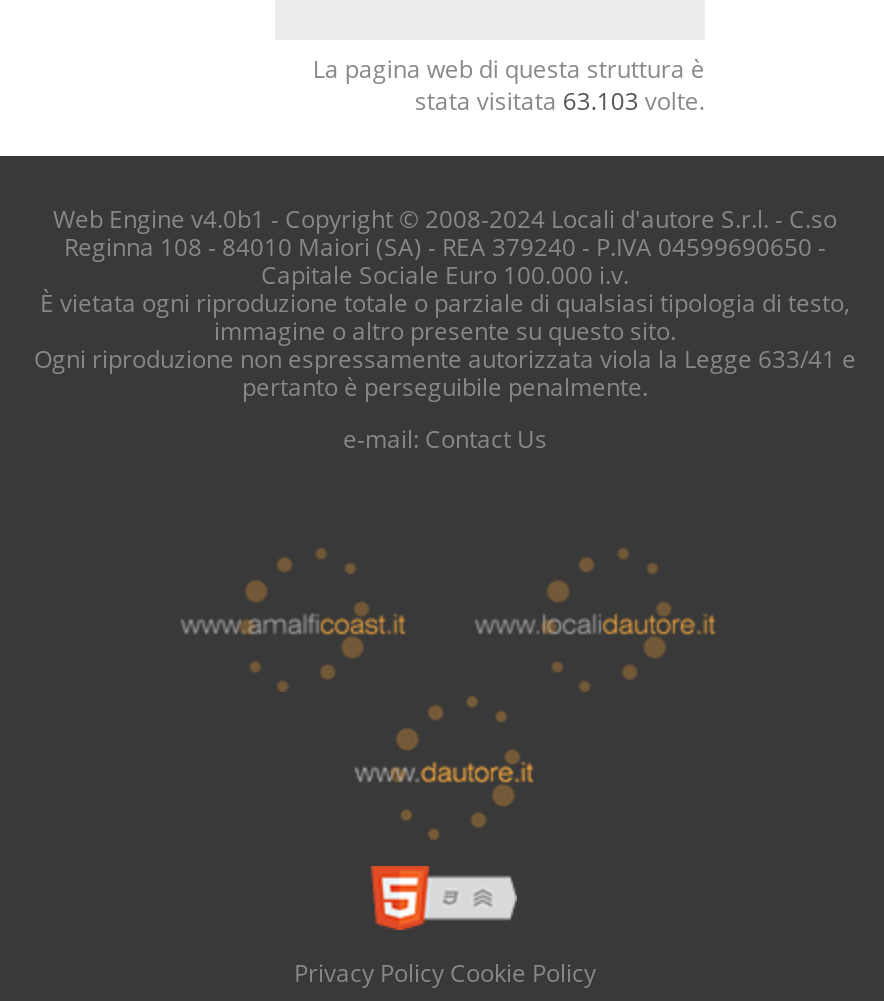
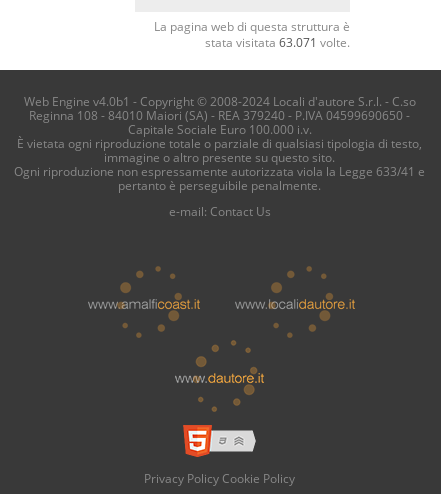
- stata visitata 63.103 volte.
+ stata visitata 63.071 volte.
